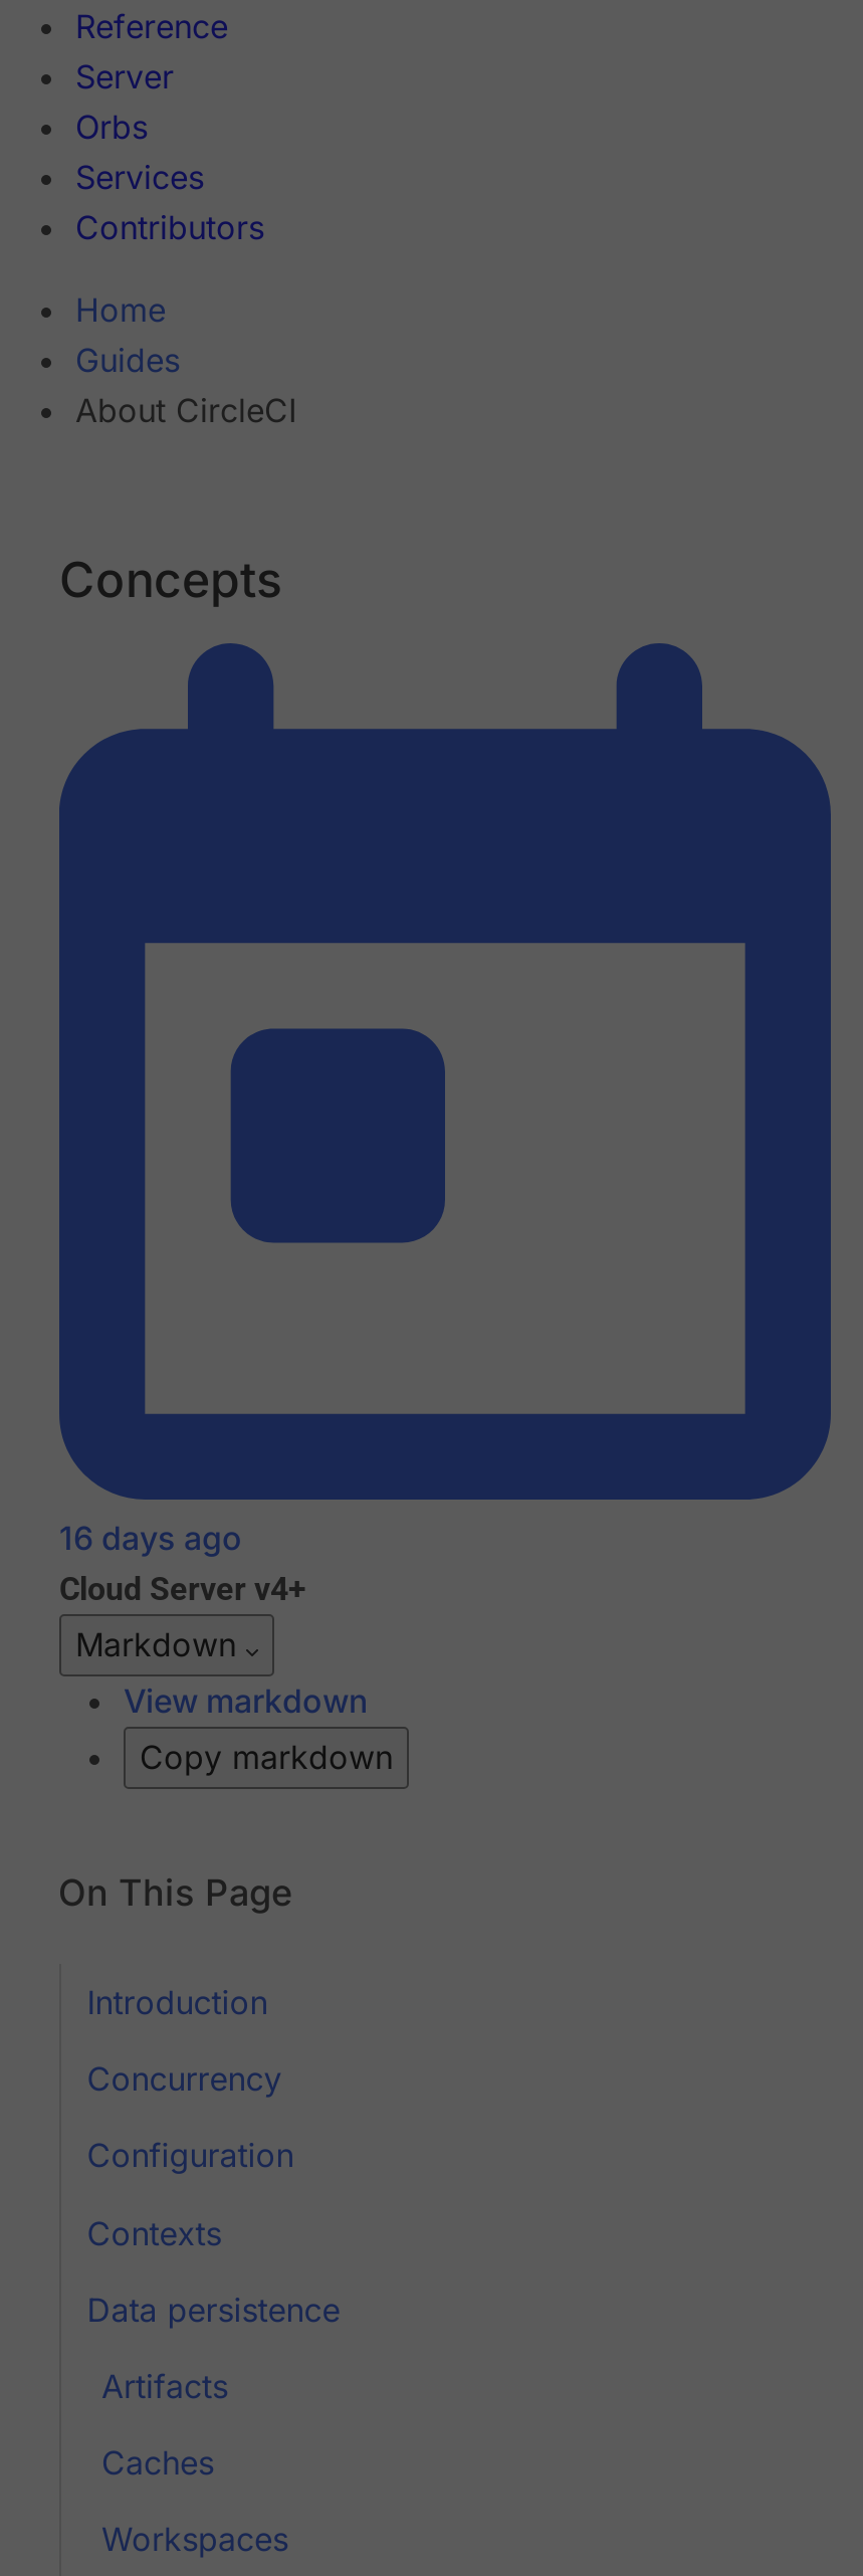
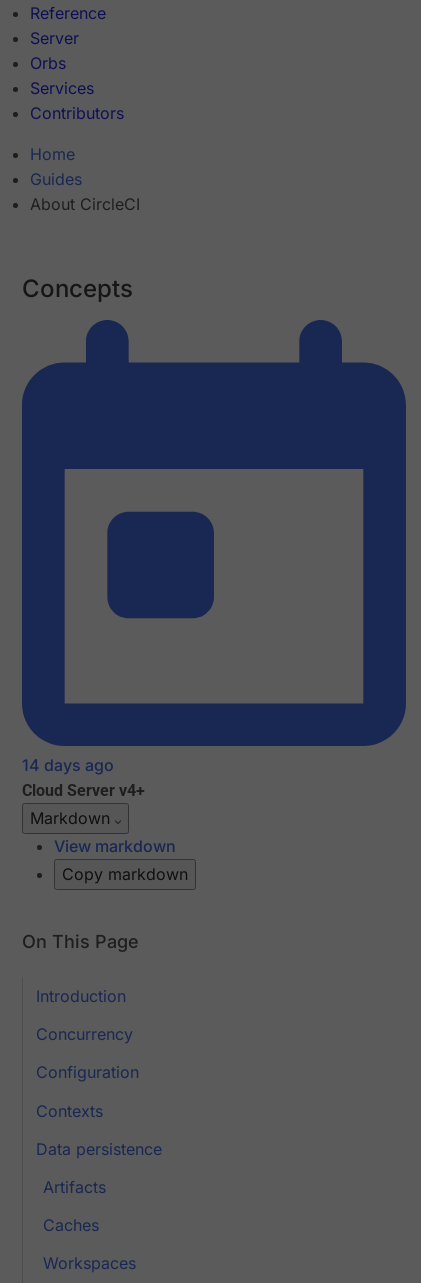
- 16 days ago
+ 14 days ago
